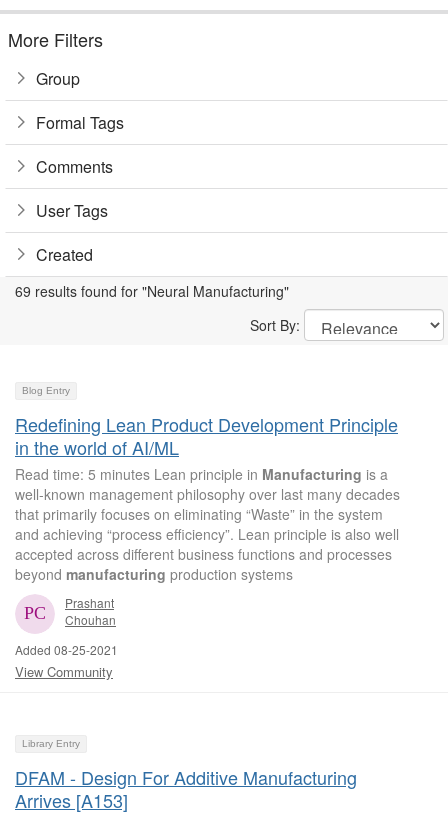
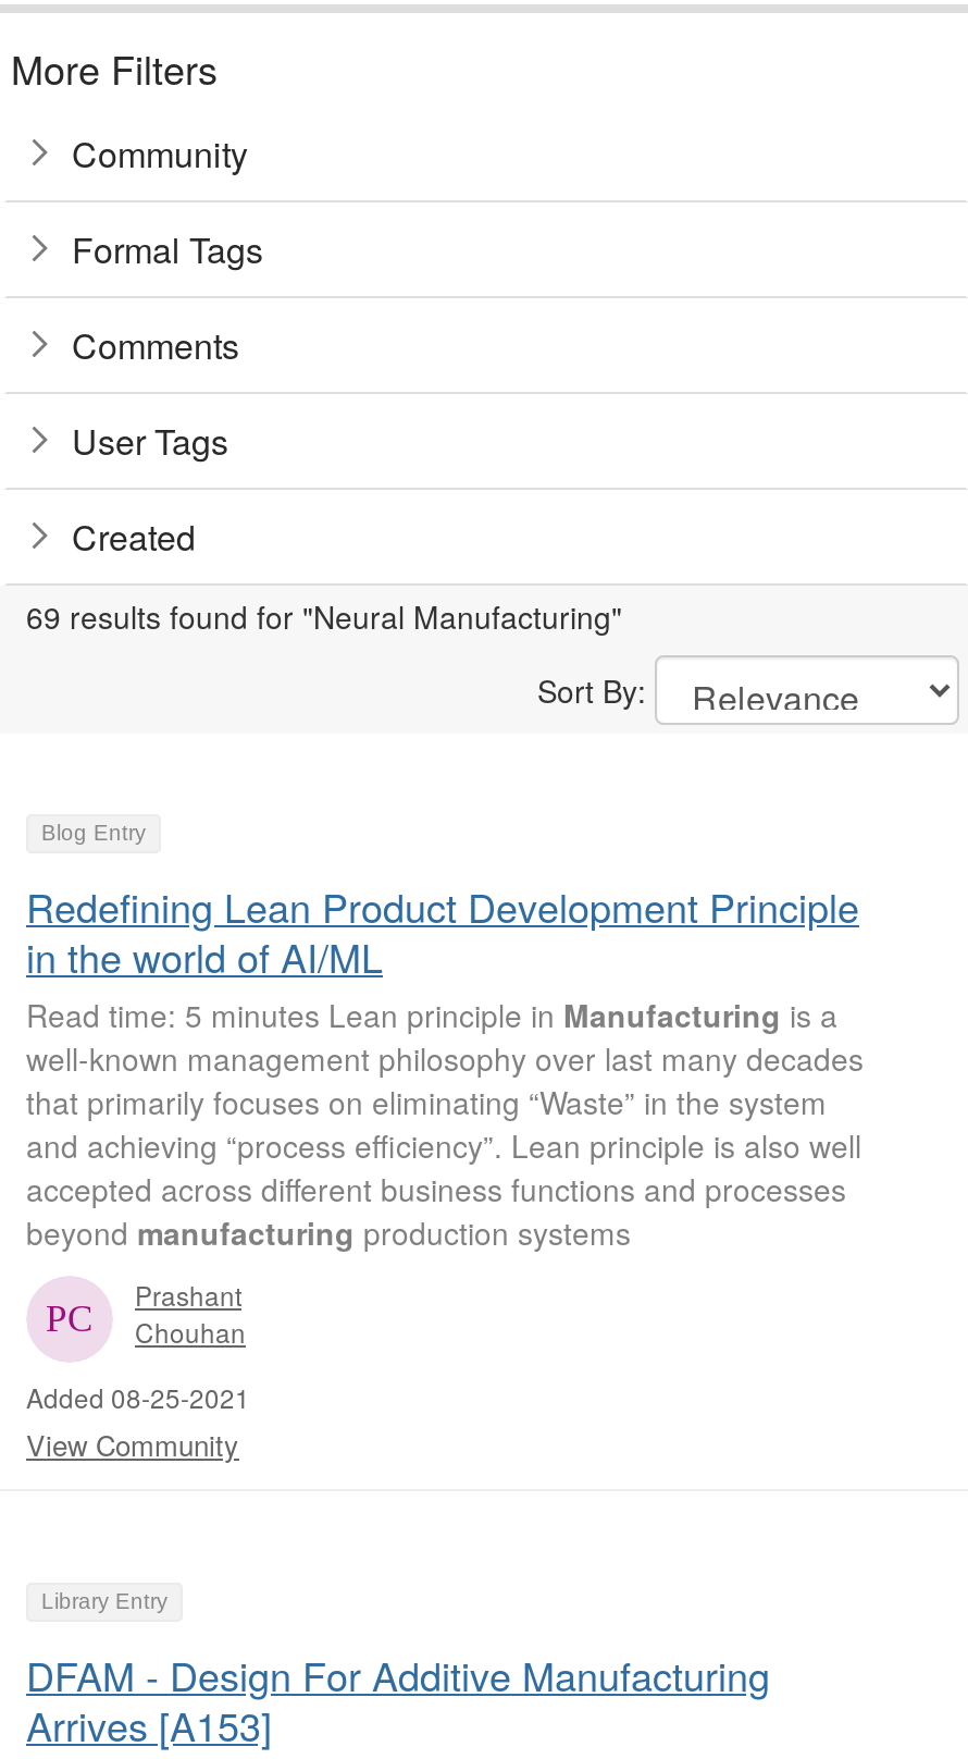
- Group
+ Community
